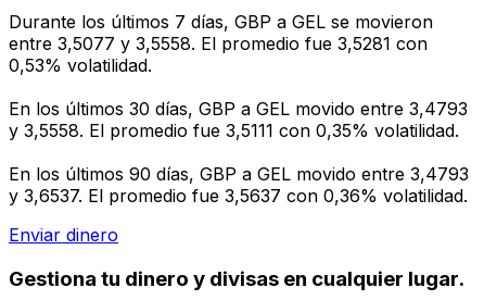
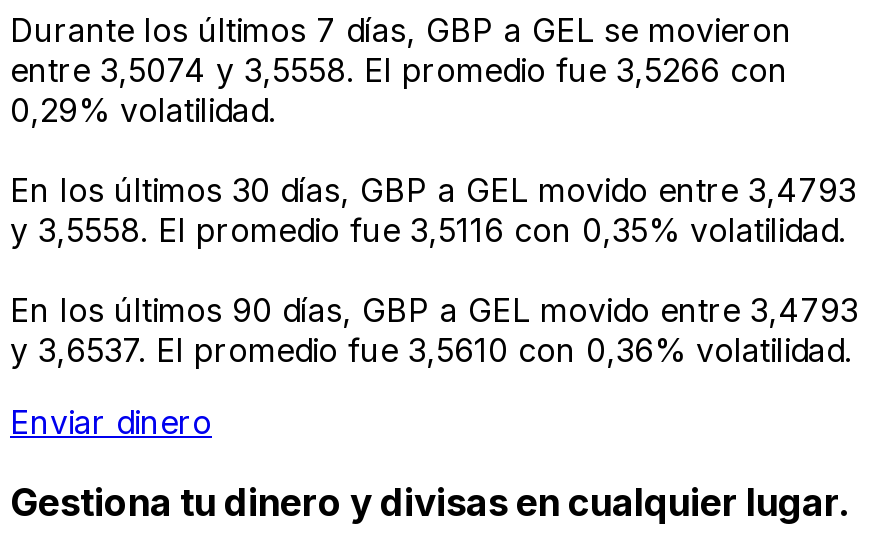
- entre 3,5077 y 3,5558. El promedio fue 3,5281 con
+ entre 3,5074 y 3,5558. El promedio fue 3,5266 con

- 0,53% volatilidad.
+ 0,29% volatilidad.

- y 3,5558. El promedio fue 3,5111 con 0,35% volatilidad.
+ y 3,5558. El promedio fue 3,5116 con 0,35% volatilidad.

- y 3,6537. El promedio fue 3,5637 con 0,36% volatilidad.
+ y 3,6537. El promedio fue 3,5610 con 0,36% volatilidad.
